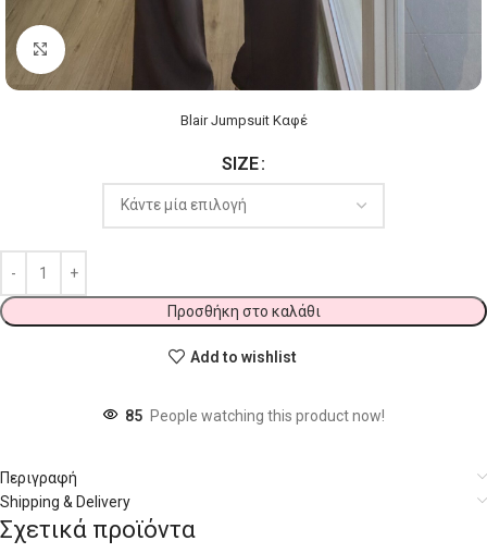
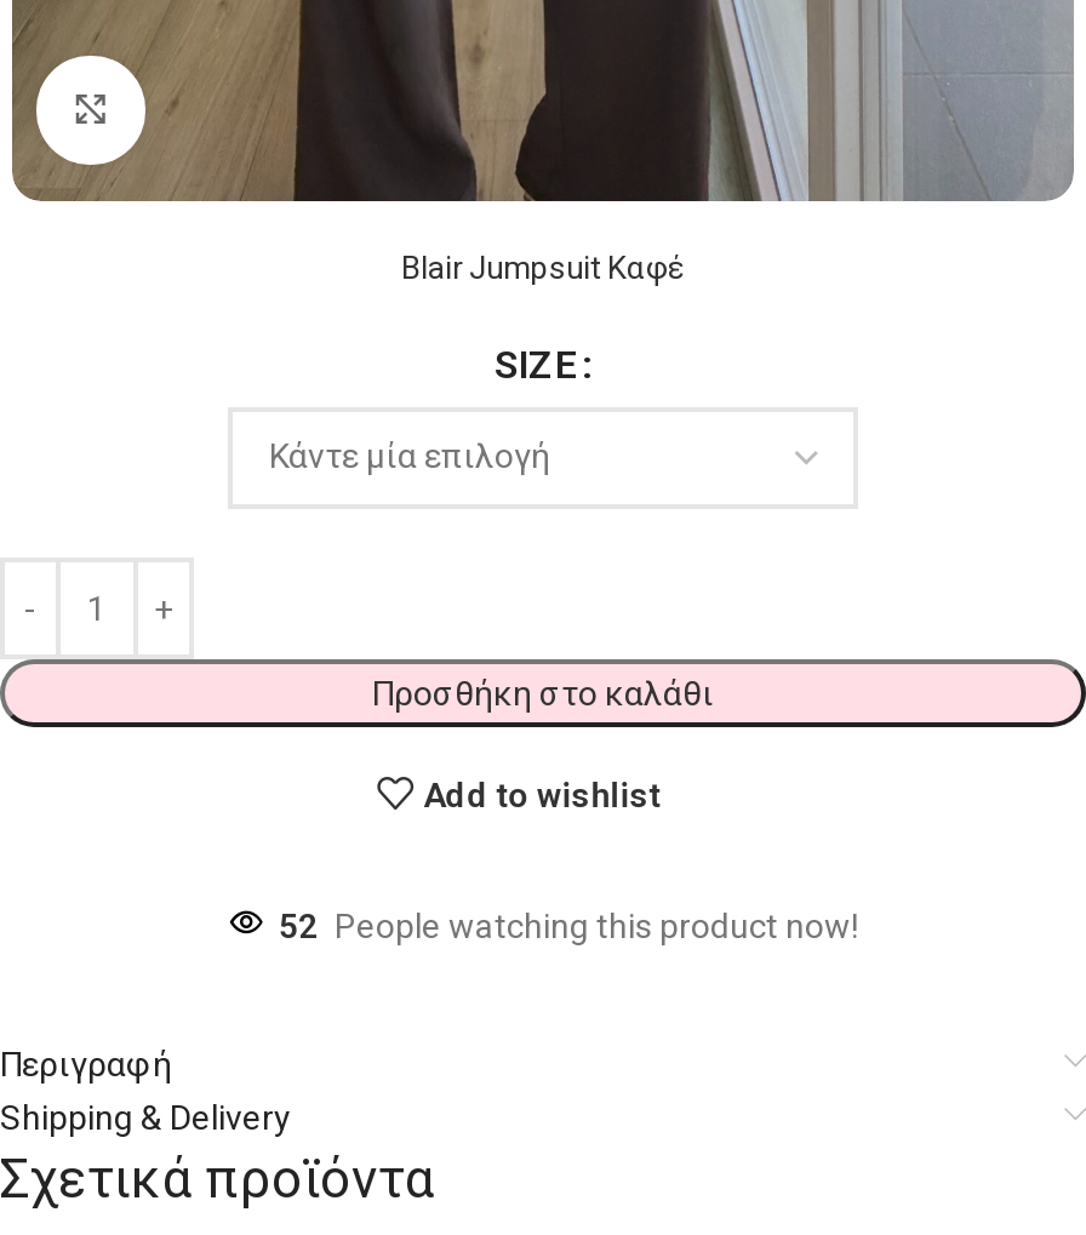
- 85 People watching this product now!
+ 52 People watching this product now!
